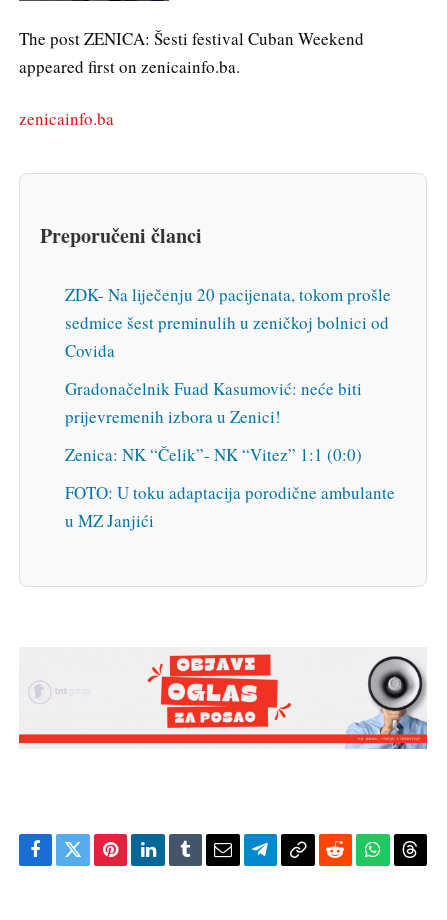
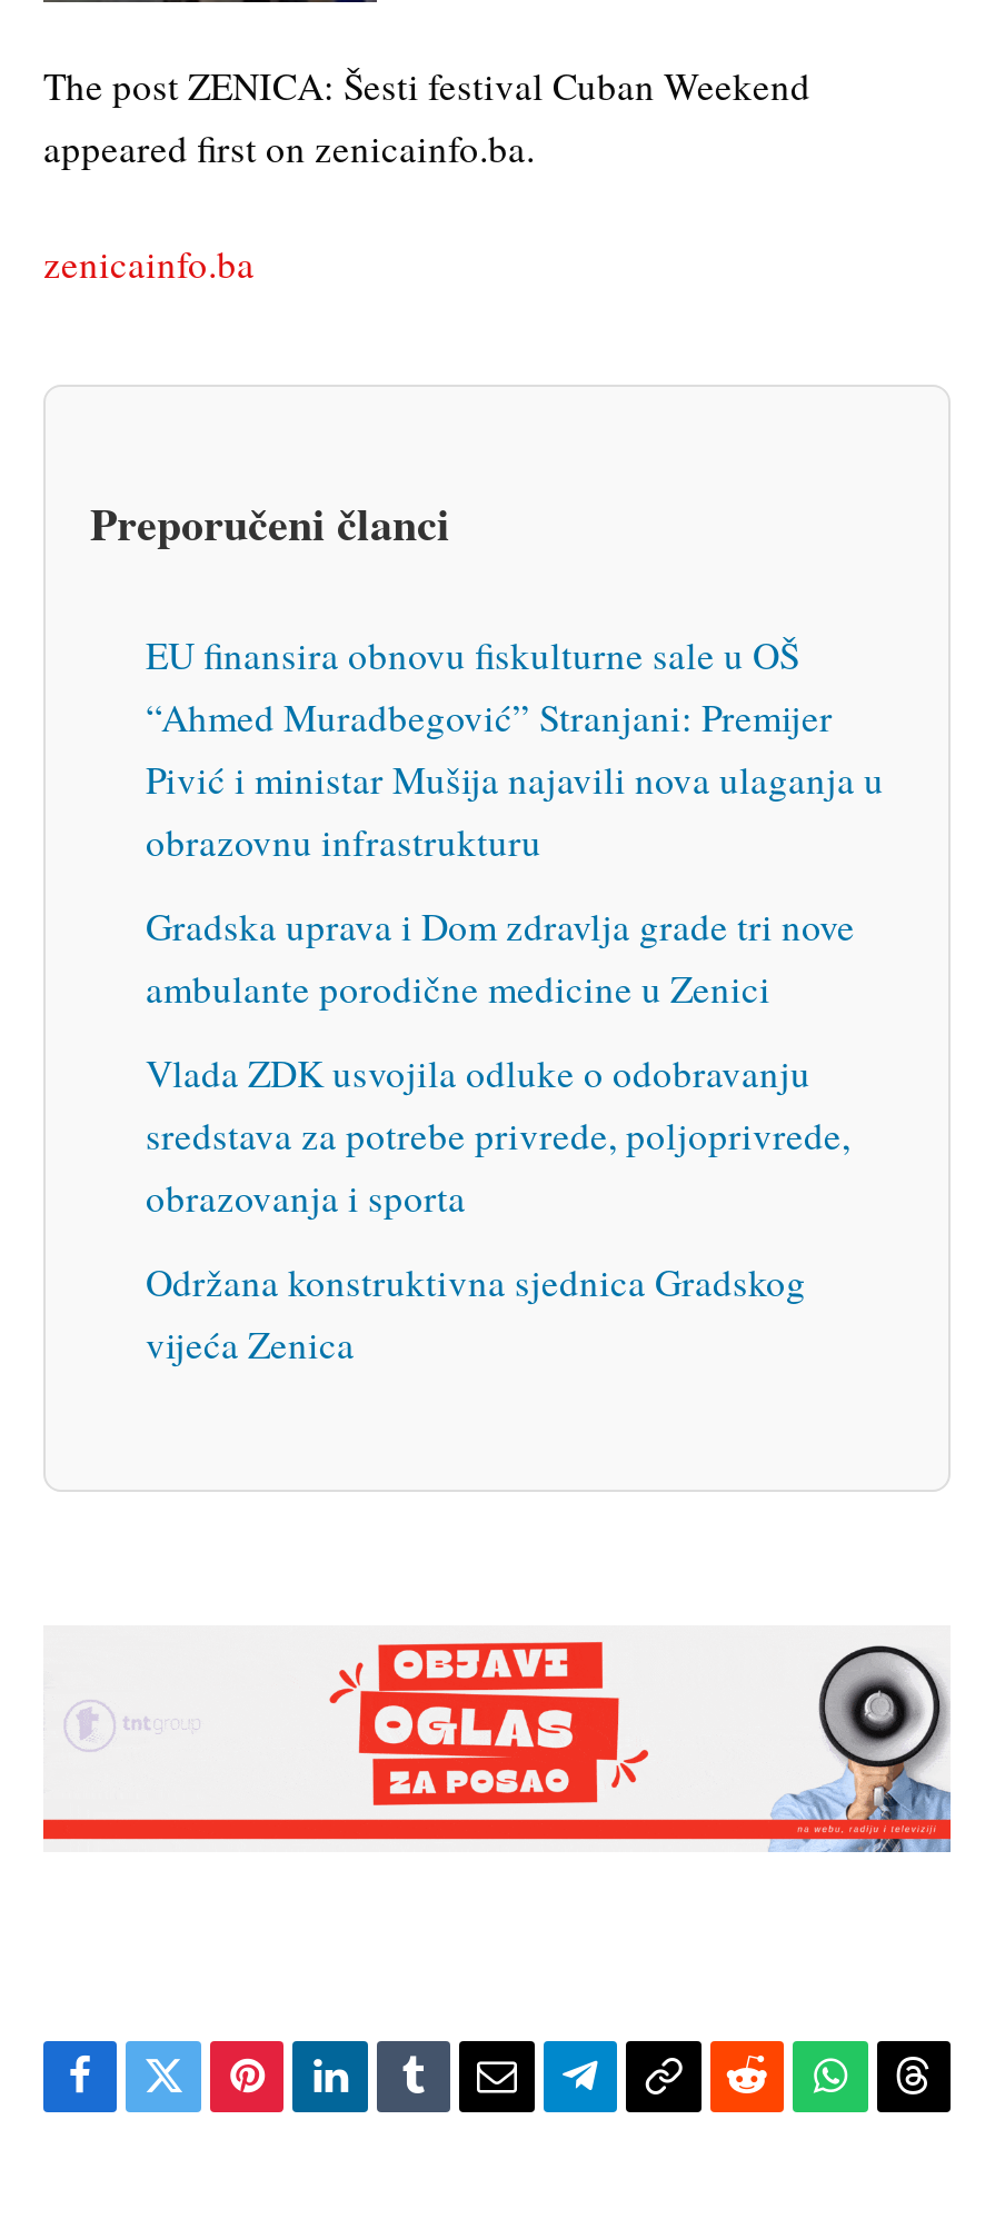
- ZDK- Na liječenju 20 pacijenata, tokom prošle
- sedmice šest preminulih u zeničkoj bolnici od
- Covida
+ EU finansira obnovu fiskulturne sale u OŠ
+ “Ahmed Muradbegović” Stranjani: Premijer
+ Pivić i ministar Mušija najavili nova ulaganja u
+ obrazovnu infrastrukturu

- Gradonačelnik Fuad Kasumović: neće biti
- prijevremenih izbora u Zenici!
+ Gradska uprava i Dom zdravlja grade tri nove
+ ambulante porodične medicine u Zenici

- Zenica: NK “Čelik”- NK “Vitez” 1:1 (0:0)
+ Vlada ZDK usvojila odluke o odobravanju
+ sredstava za potrebe privrede, poljoprivrede,
+ obrazovanja i sporta

- FOTO: U toku adaptacija porodične ambulante
- u MZ Janjići
+ Održana konstruktivna sjednica Gradskog
+ vijeća Zenica
